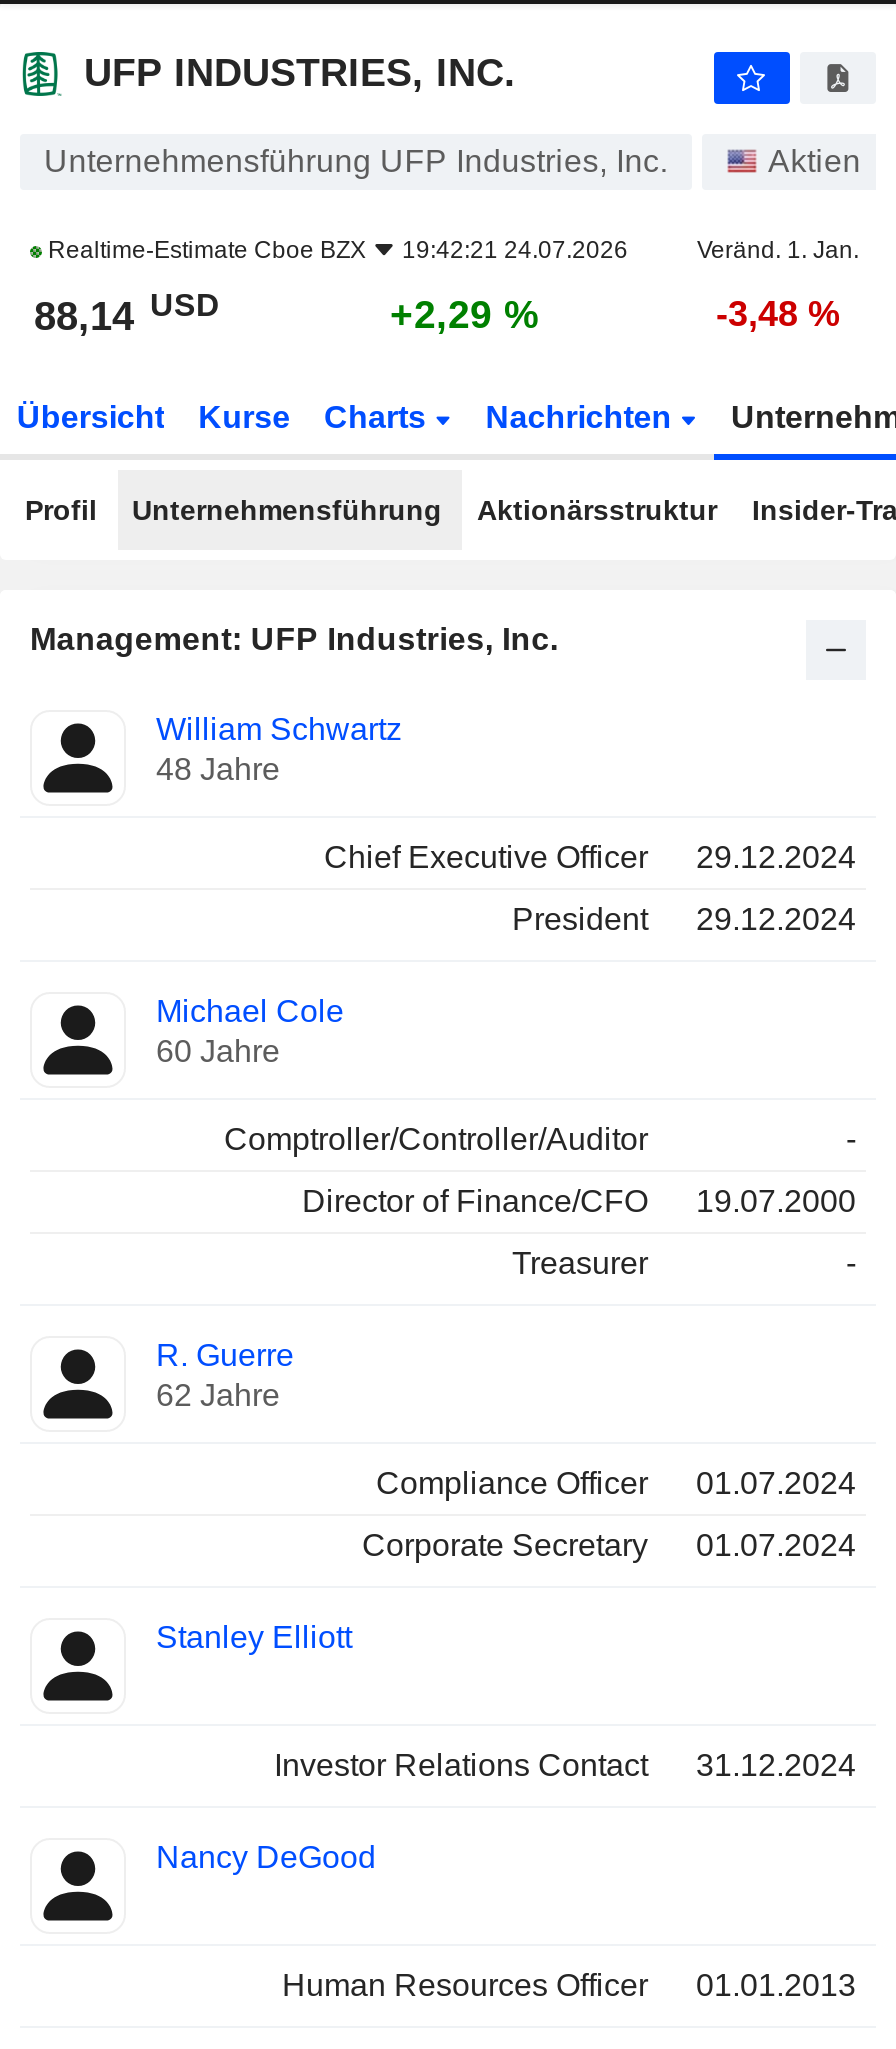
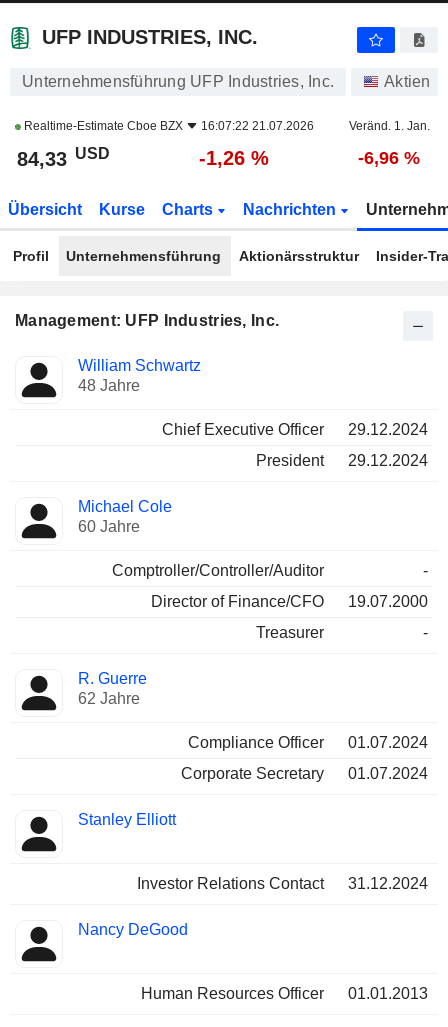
- Realtime-Estimate Cboe BZX 19:42:21 24.07.2026
+ Realtime-Estimate Cboe BZX 16:07:22 21.07.2026

- 88,14 USD
+ 84,33 USD

- +2,29 %
+ -1,26 %

- -3,48 %
+ -6,96 %
